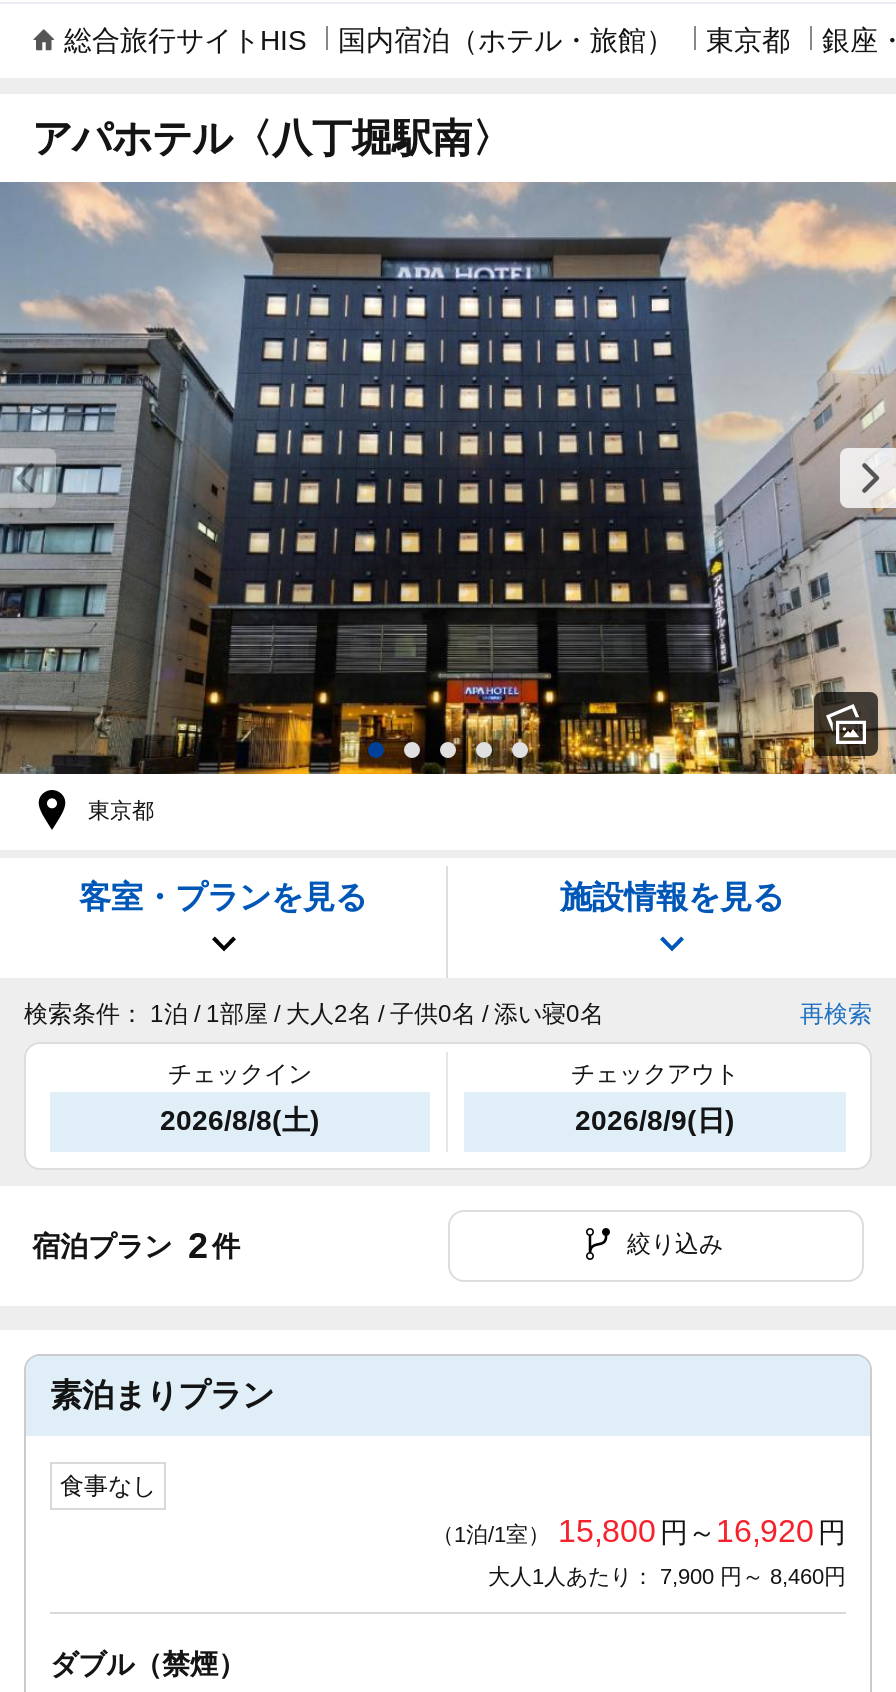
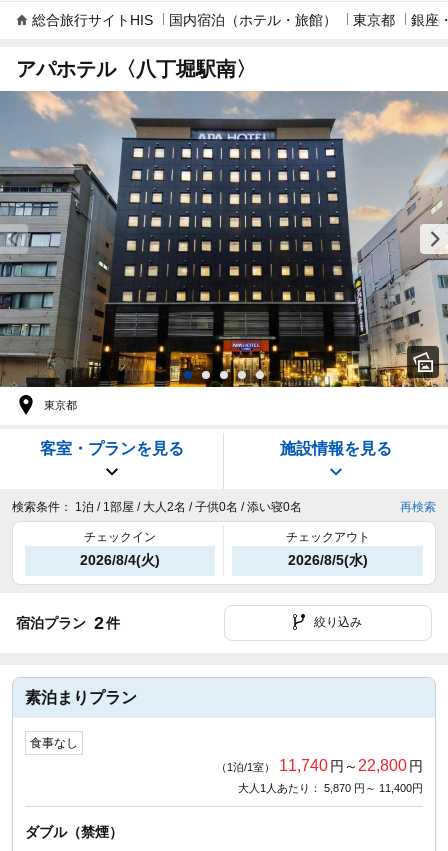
- 2026/8/8(土)
+ 2026/8/4(火)

- 2026/8/9(日)
+ 2026/8/5(水)

- （1泊/1室） 15,800 円～16,920 円
+ （1泊/1室） 11,740 円～22,800 円

- 大人1人あたり： 7,900 円～ 8,460円
+ 大人1人あたり： 5,870 円～ 11,400円
